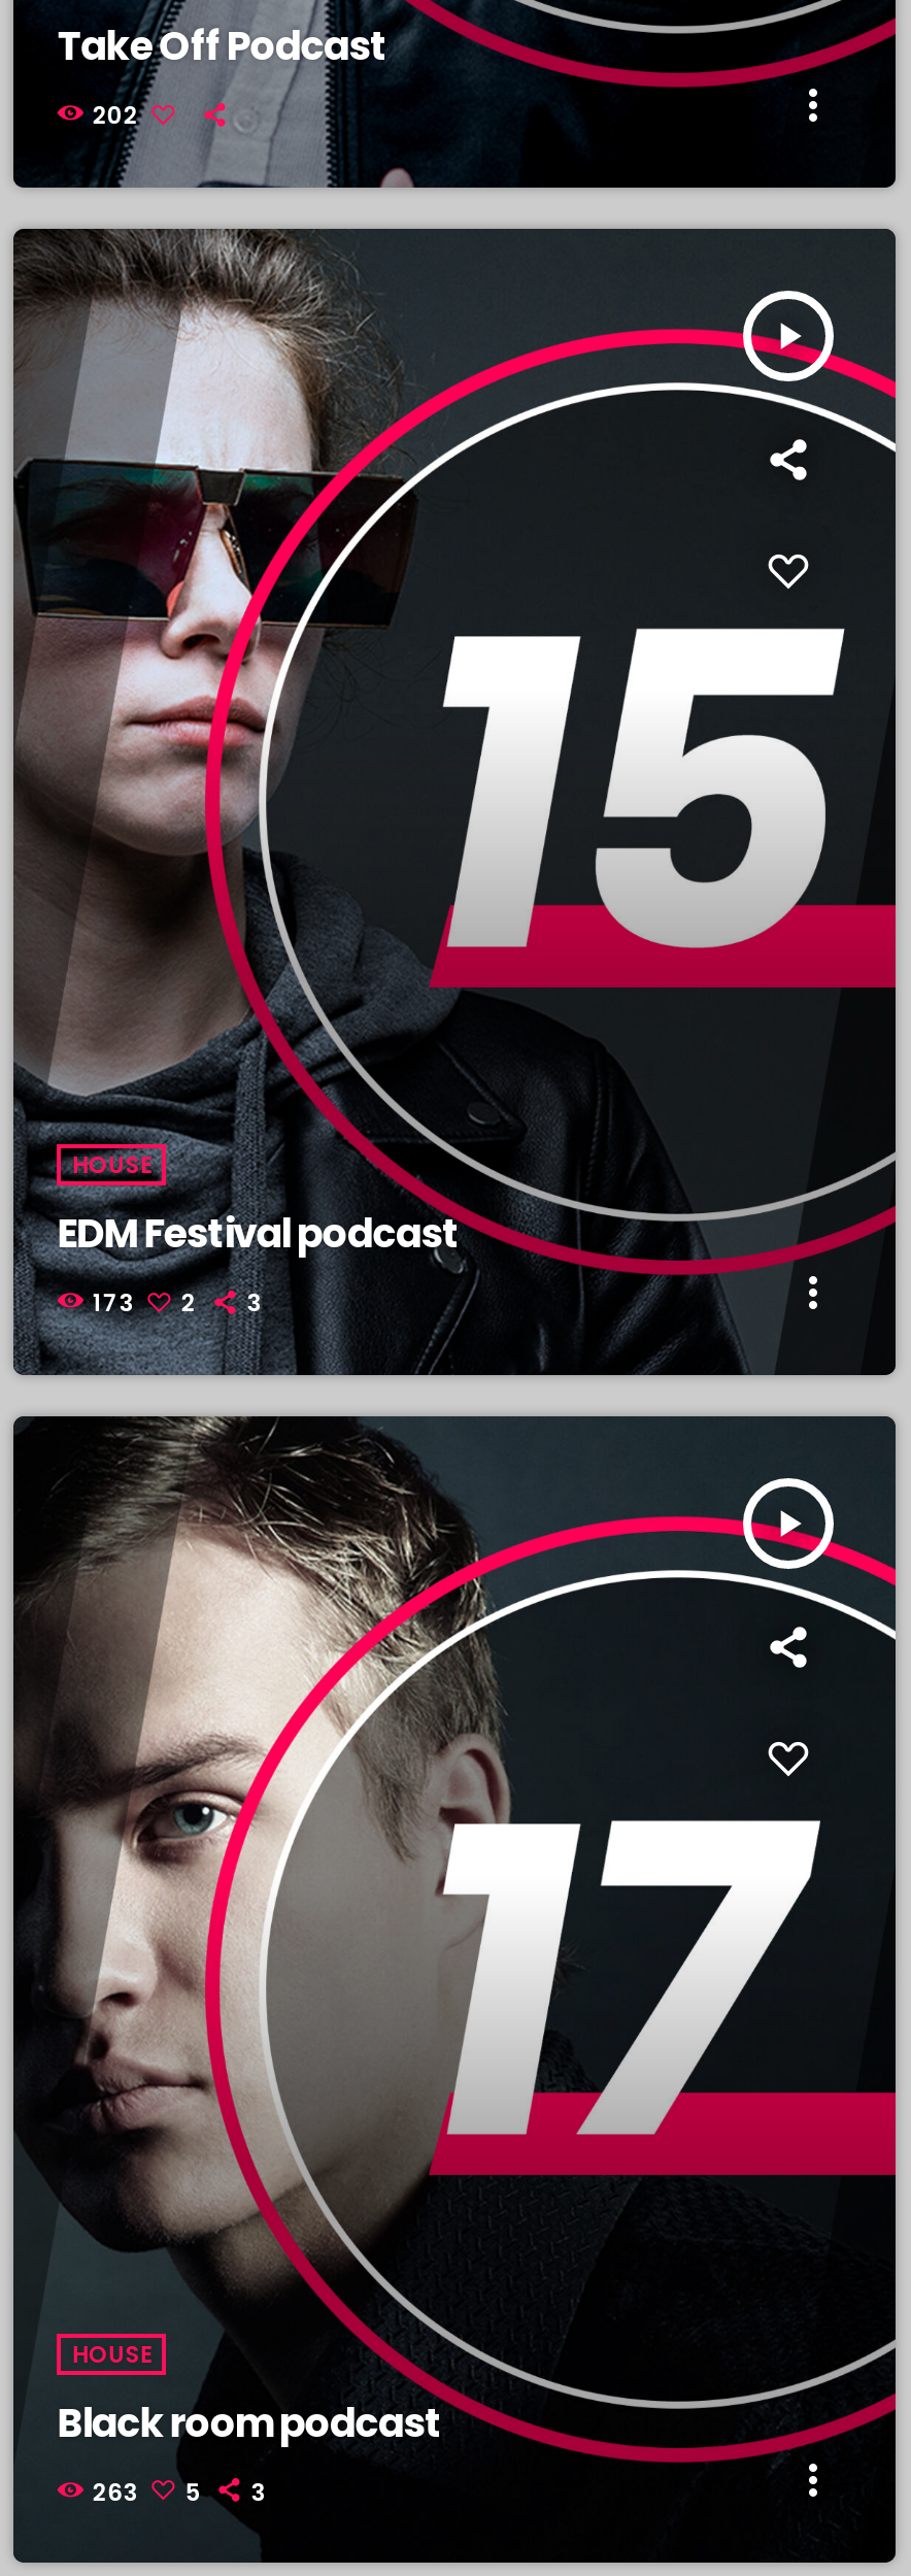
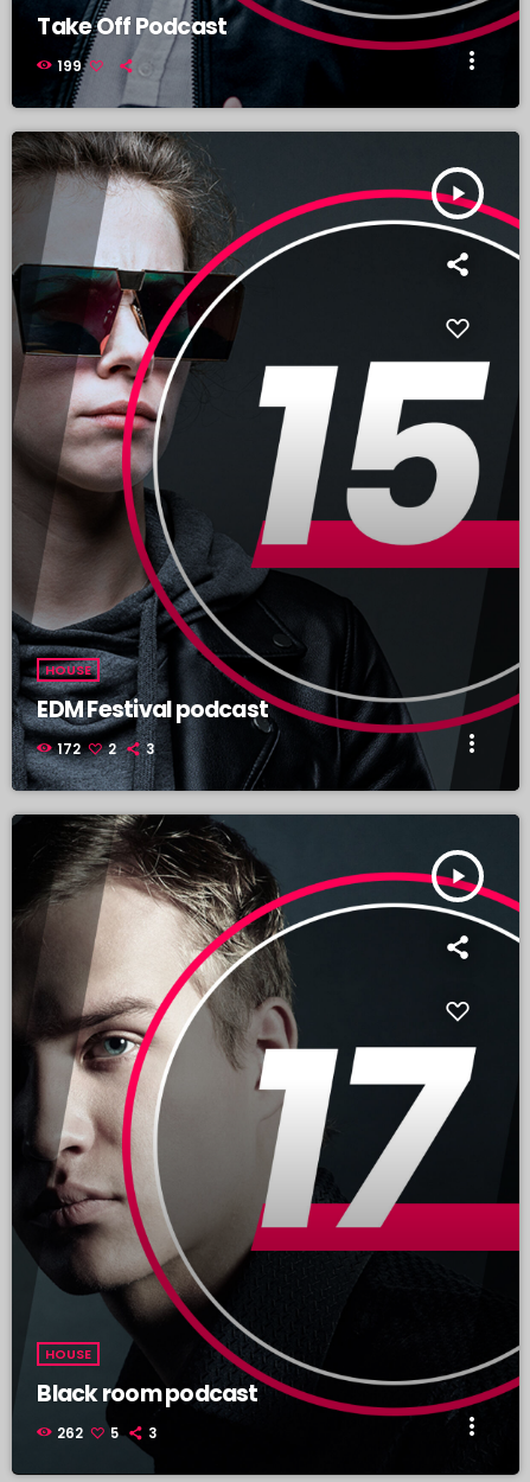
- 202
+ 199

- 173 2 3
+ 172 2 3

- 263 5 3
+ 262 5 3
